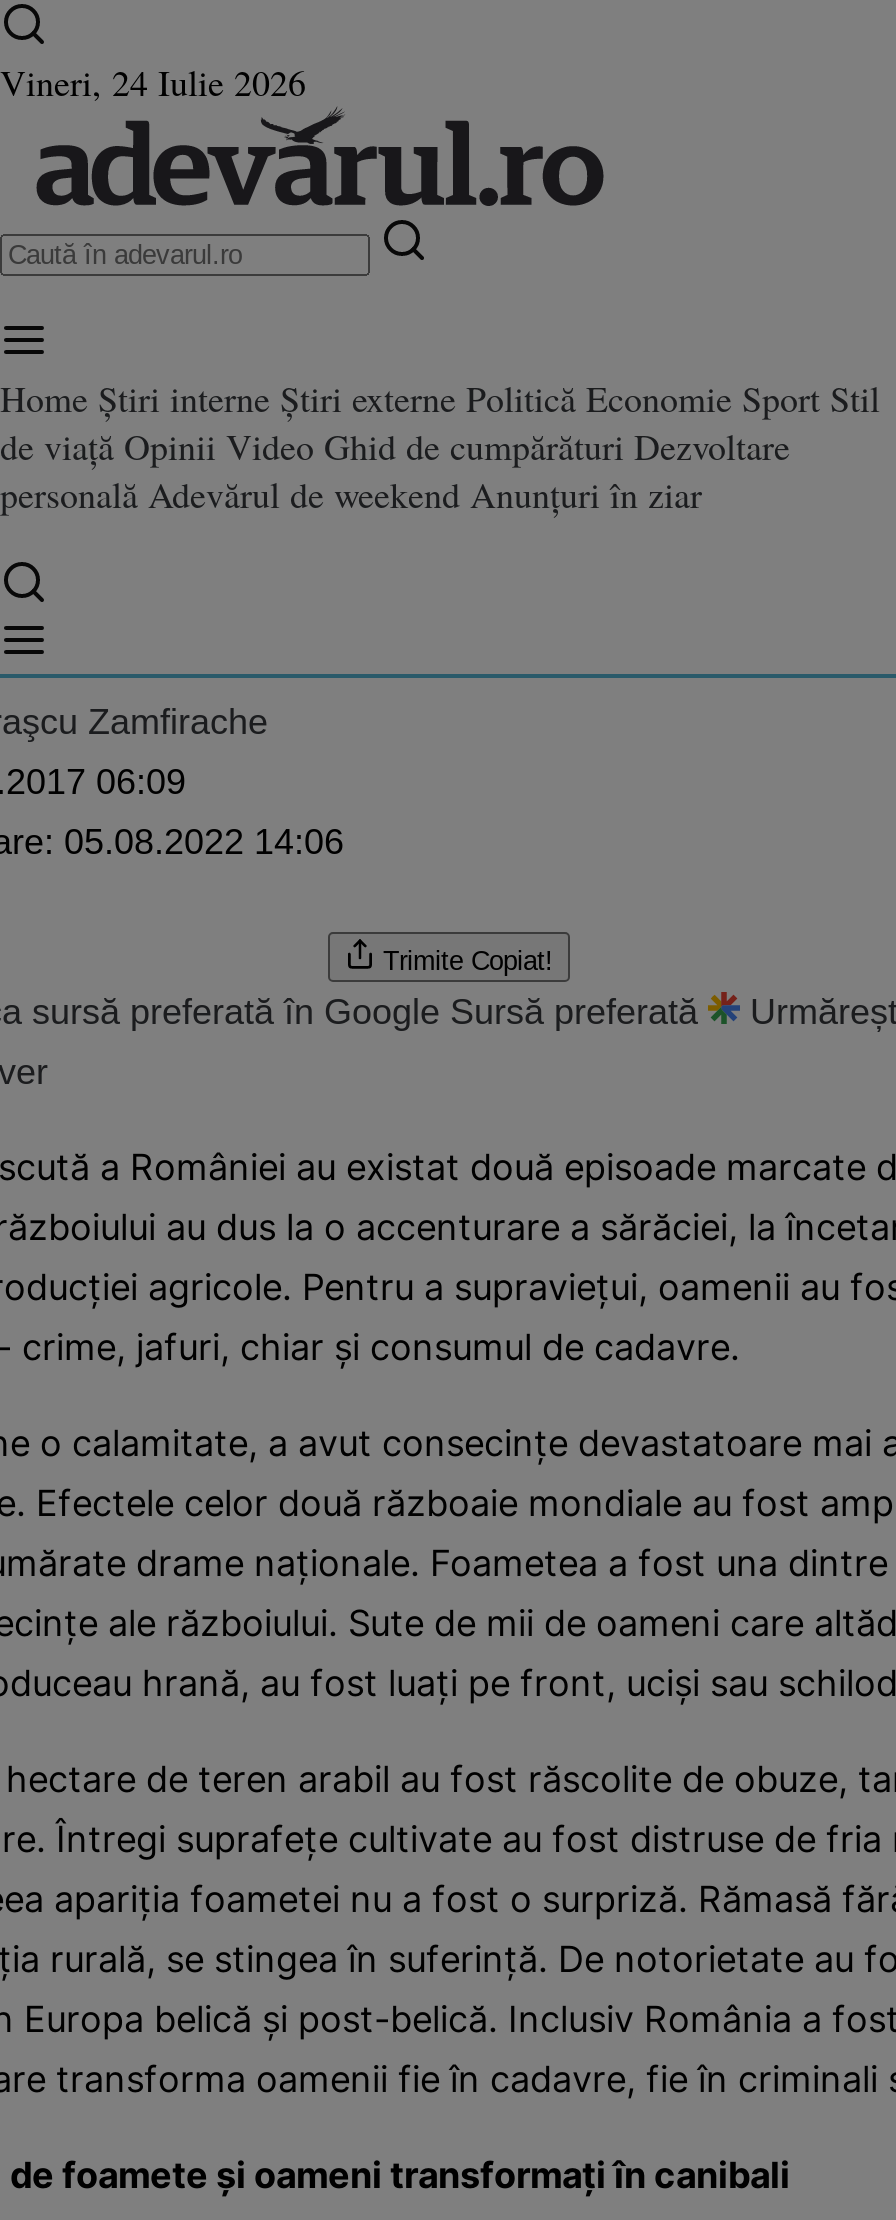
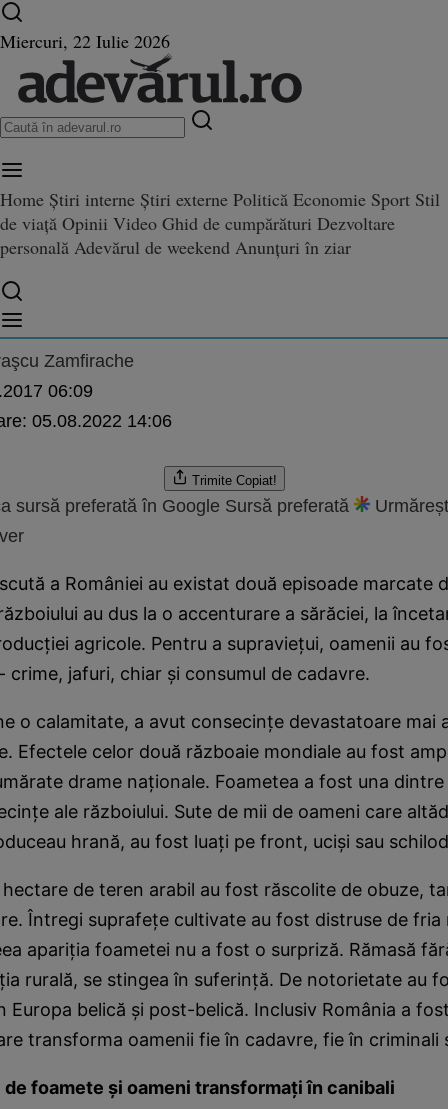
- Vineri, 24 Iulie 2026
+ Miercuri, 22 Iulie 2026
